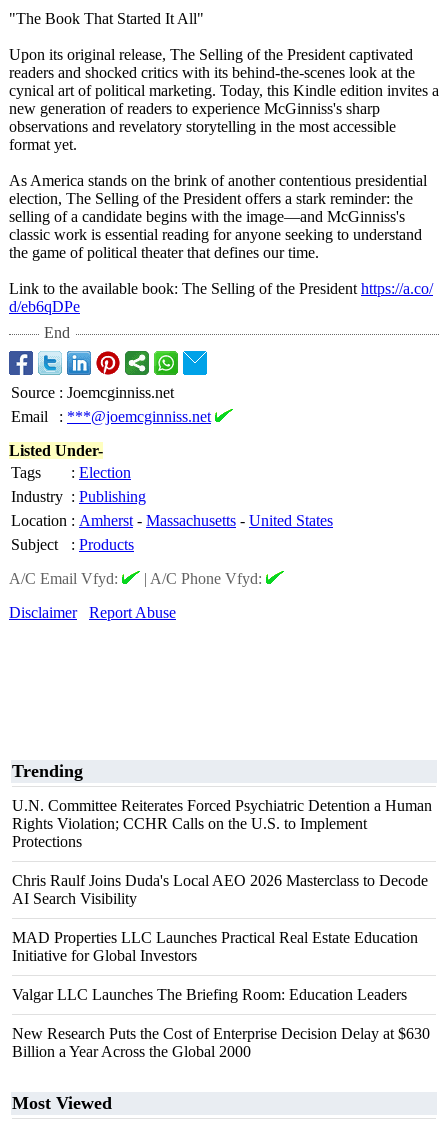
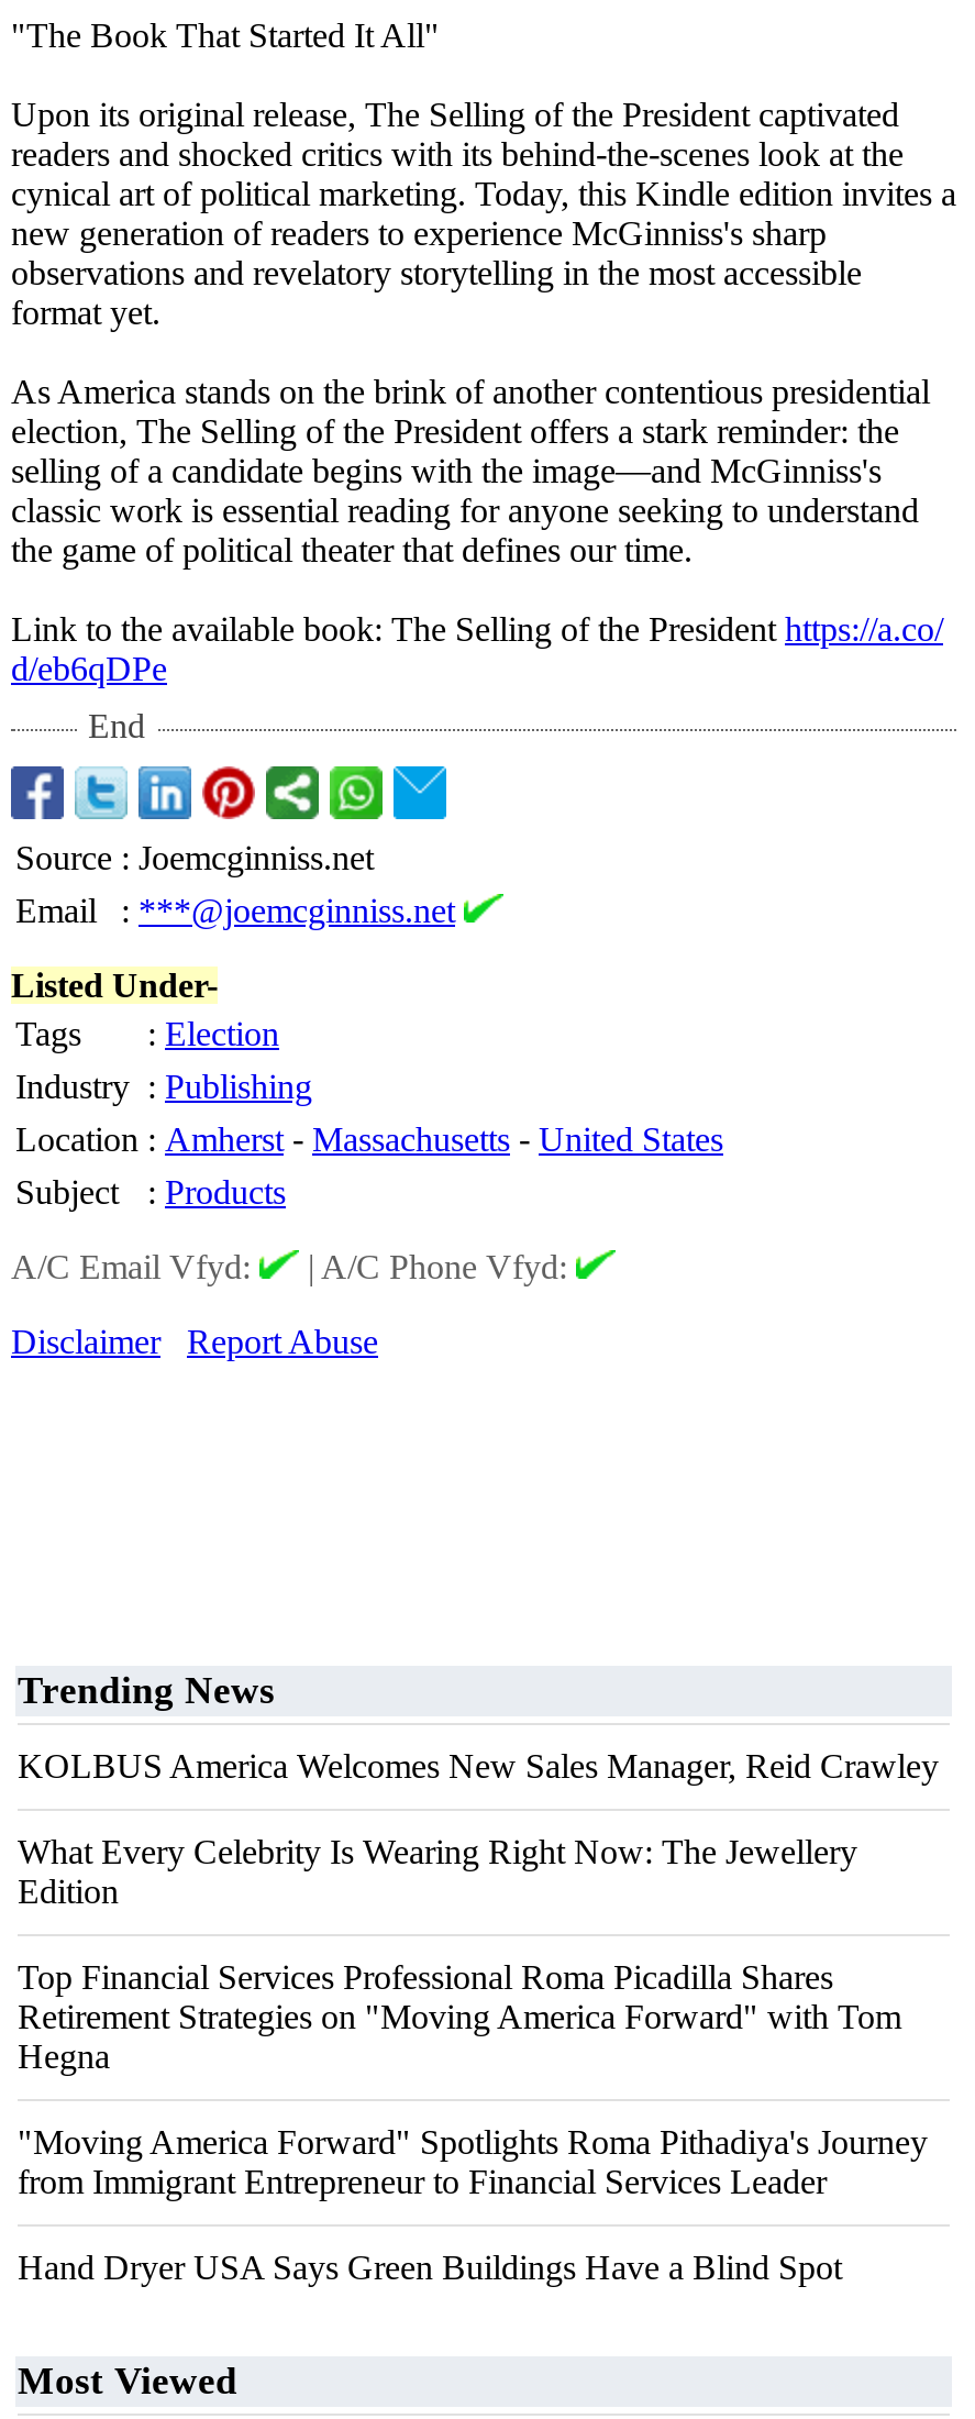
- Trending
+ Trending News

- U.N. Committee Reiterates Forced Psychiatric Detention a Human
- Rights Violation; CCHR Calls on the U.S. to Implement
- Protections
+ KOLBUS America Welcomes New Sales Manager, Reid Crawley

- Chris Raulf Joins Duda's Local AEO 2026 Masterclass to Decode
- AI Search Visibility
+ What Every Celebrity Is Wearing Right Now: The Jewellery
+ Edition

- MAD Properties LLC Launches Practical Real Estate Education
- Initiative for Global Investors
+ Top Financial Services Professional Roma Picadilla Shares
+ Retirement Strategies on "Moving America Forward" with Tom
+ Hegna

- Valgar LLC Launches The Briefing Room: Education Leaders
+ "Moving America Forward" Spotlights Roma Pithadiya's Journey
+ from Immigrant Entrepreneur to Financial Services Leader

- New Research Puts the Cost of Enterprise Decision Delay at $630
- Billion a Year Across the Global 2000
+ Hand Dryer USA Says Green Buildings Have a Blind Spot
